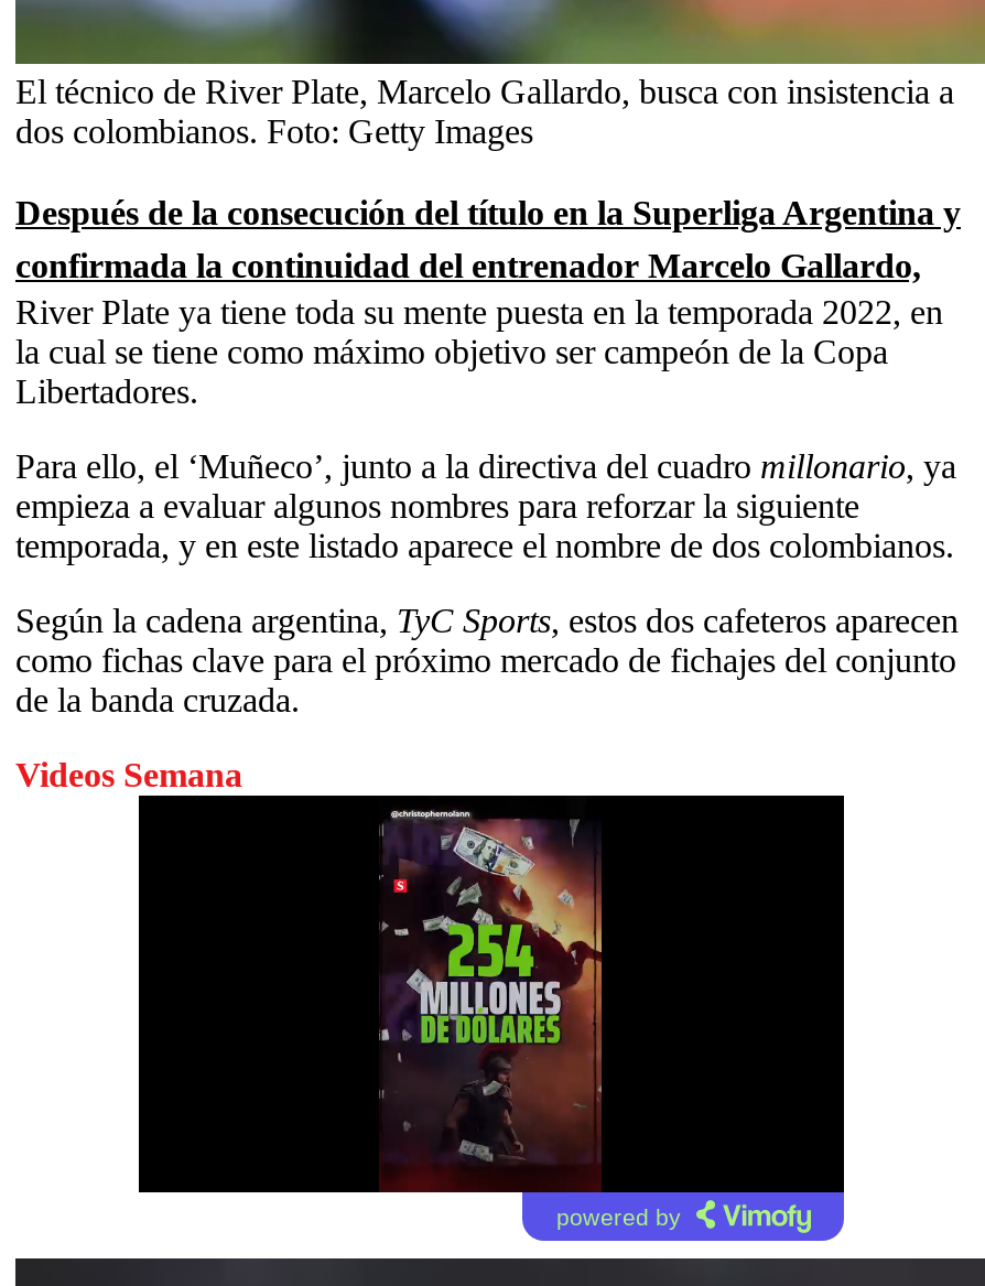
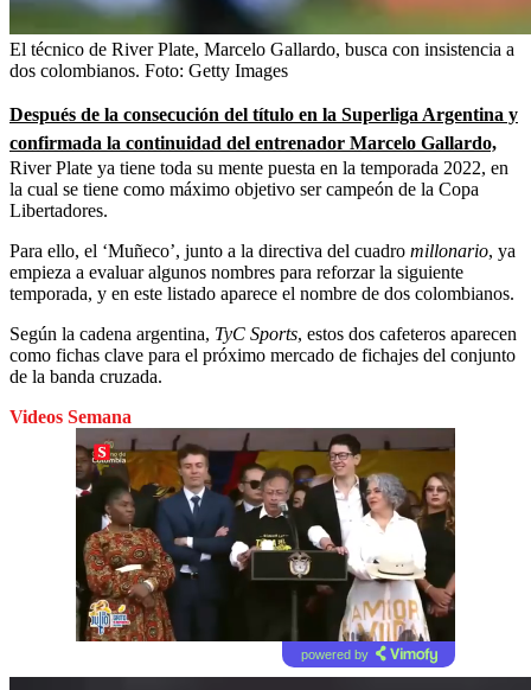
- [image]
+ [image]
